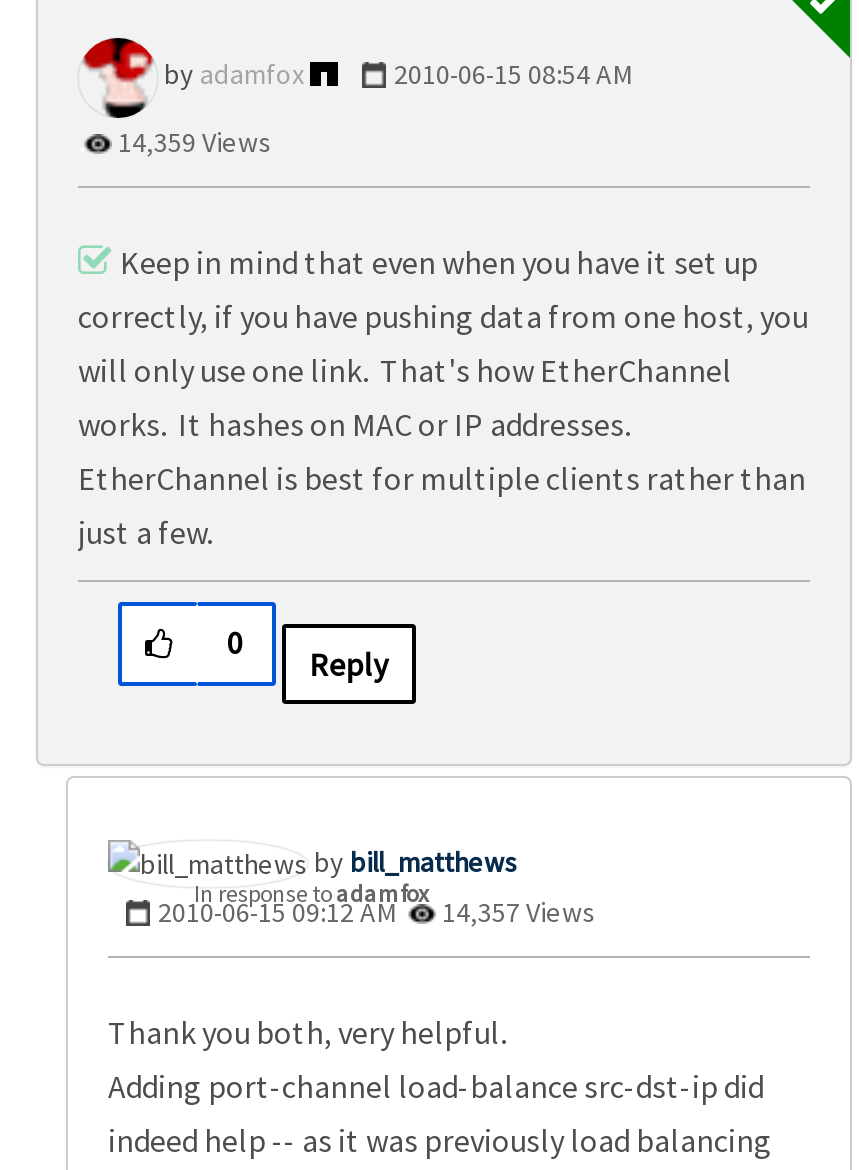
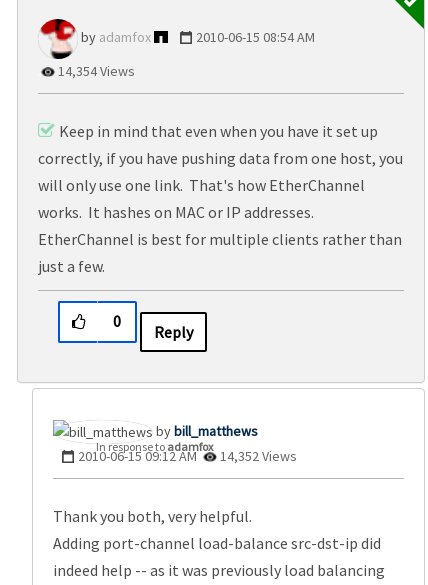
- 14,359 Views
+ 14,354 Views

- 2010-06-15 09:12 AM 14,357 Views
+ 2010-06-15 09:12 AM 14,352 Views
